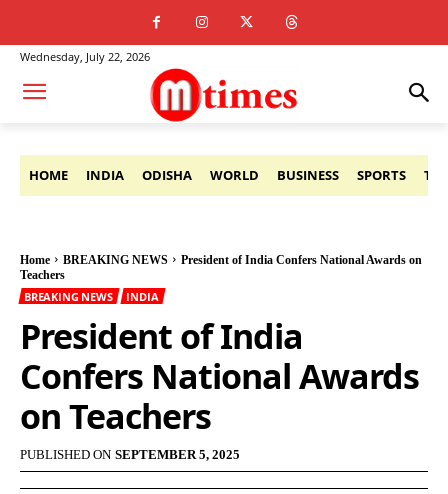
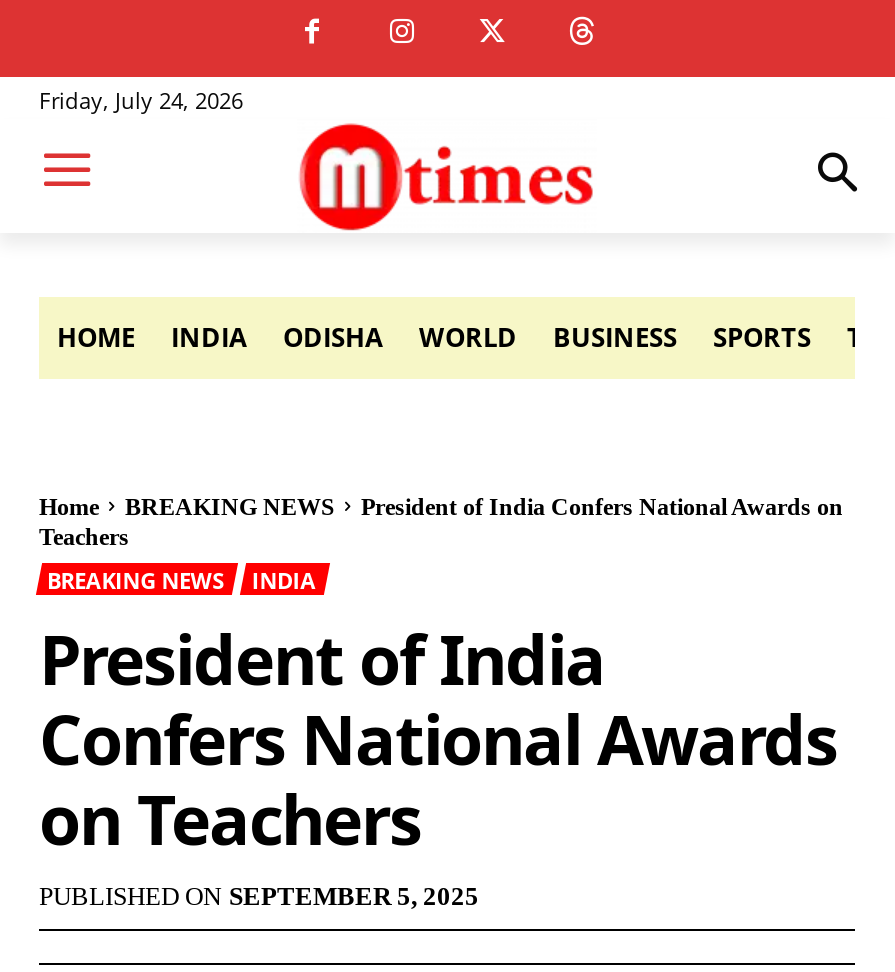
- Wednesday, July 22, 2026
+ Friday, July 24, 2026
